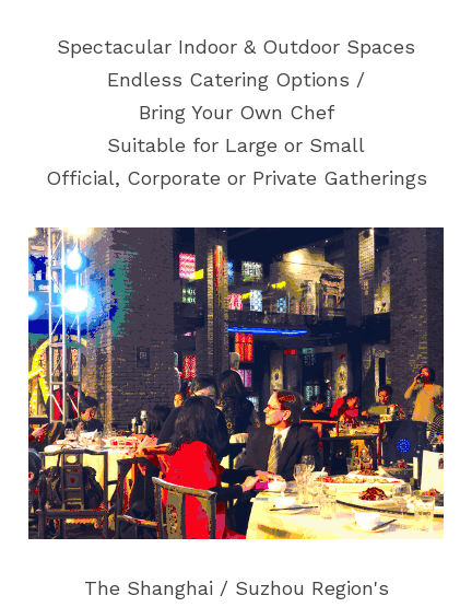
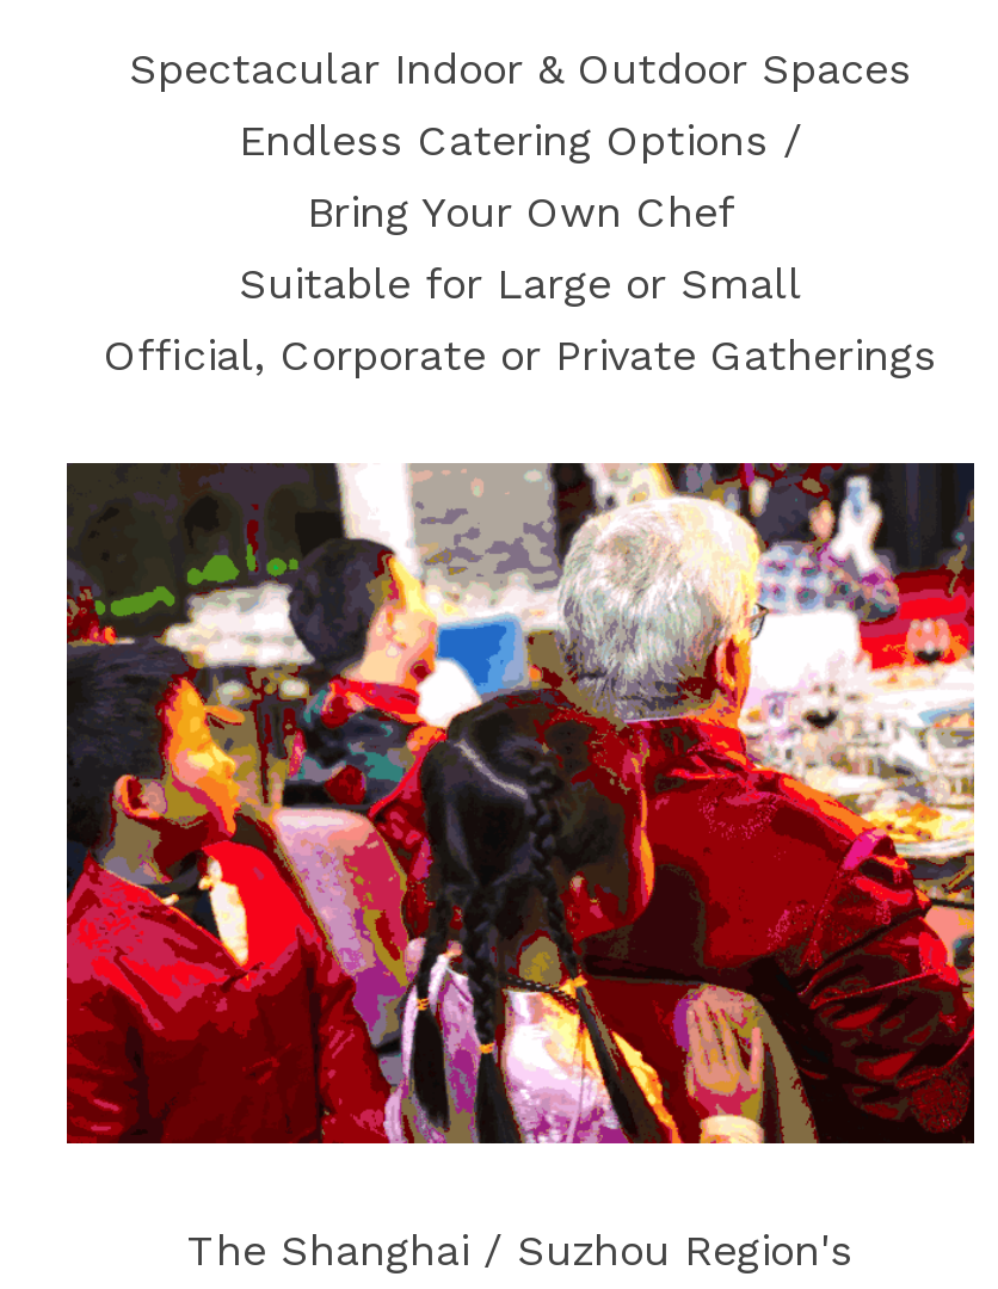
- [image]
+ [image]
